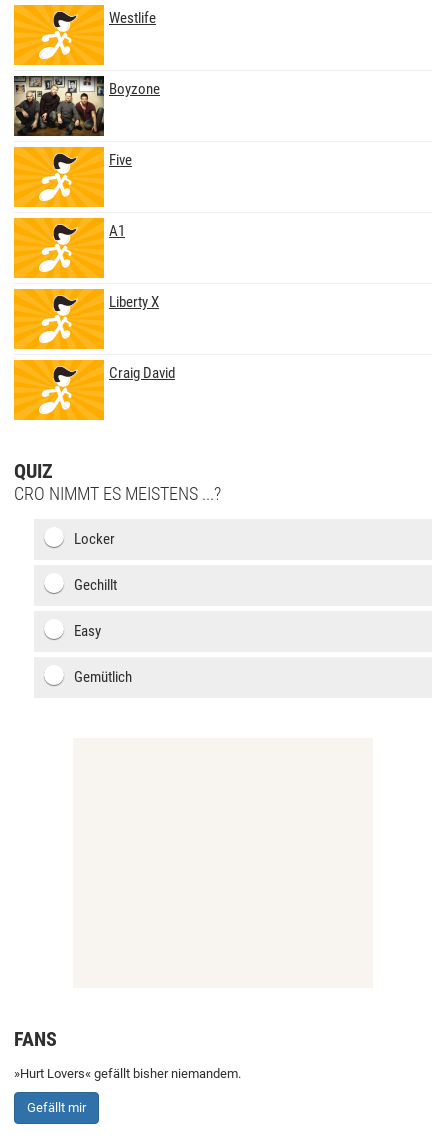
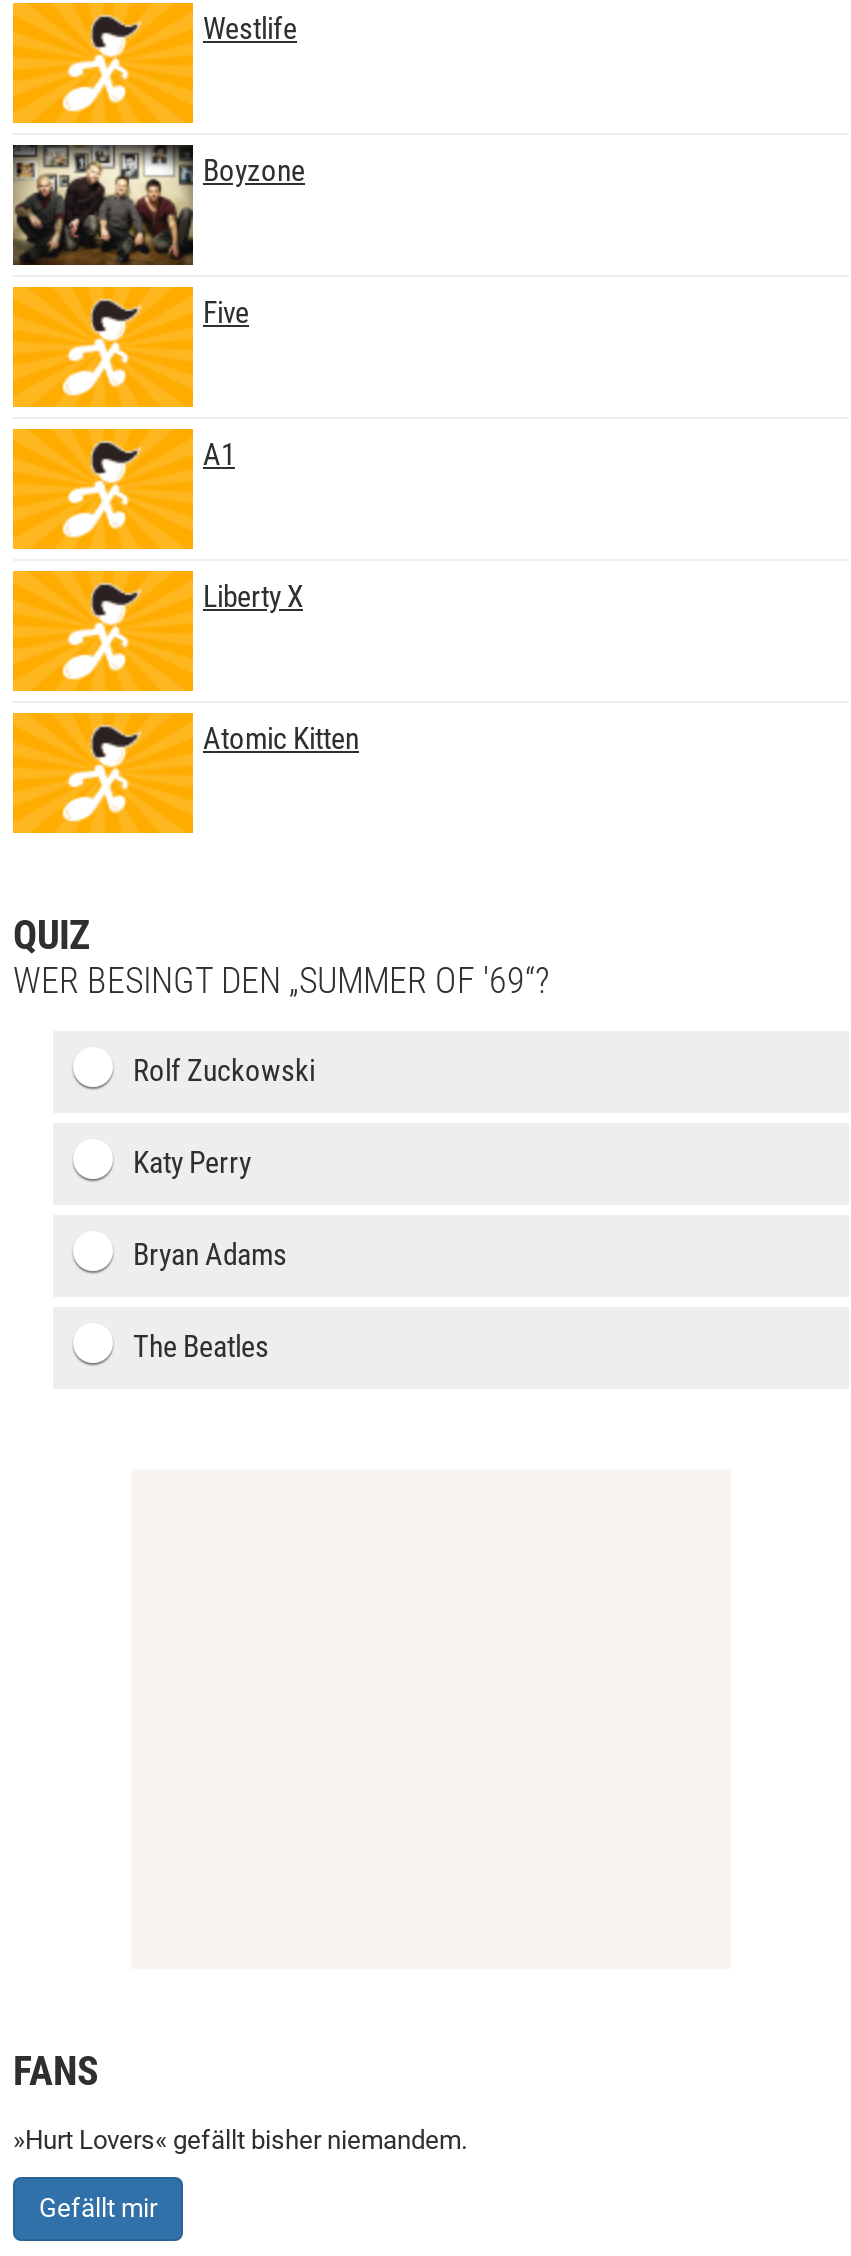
- Craig David
+ Atomic Kitten

- CRO NIMMT ES MEISTENS ...?
+ WER BESINGT DEN „SUMMER OF '69“?

- Locker
+ Rolf Zuckowski

- Gechillt
+ Katy Perry

- Easy
+ Bryan Adams

- Gemütlich
+ The Beatles
